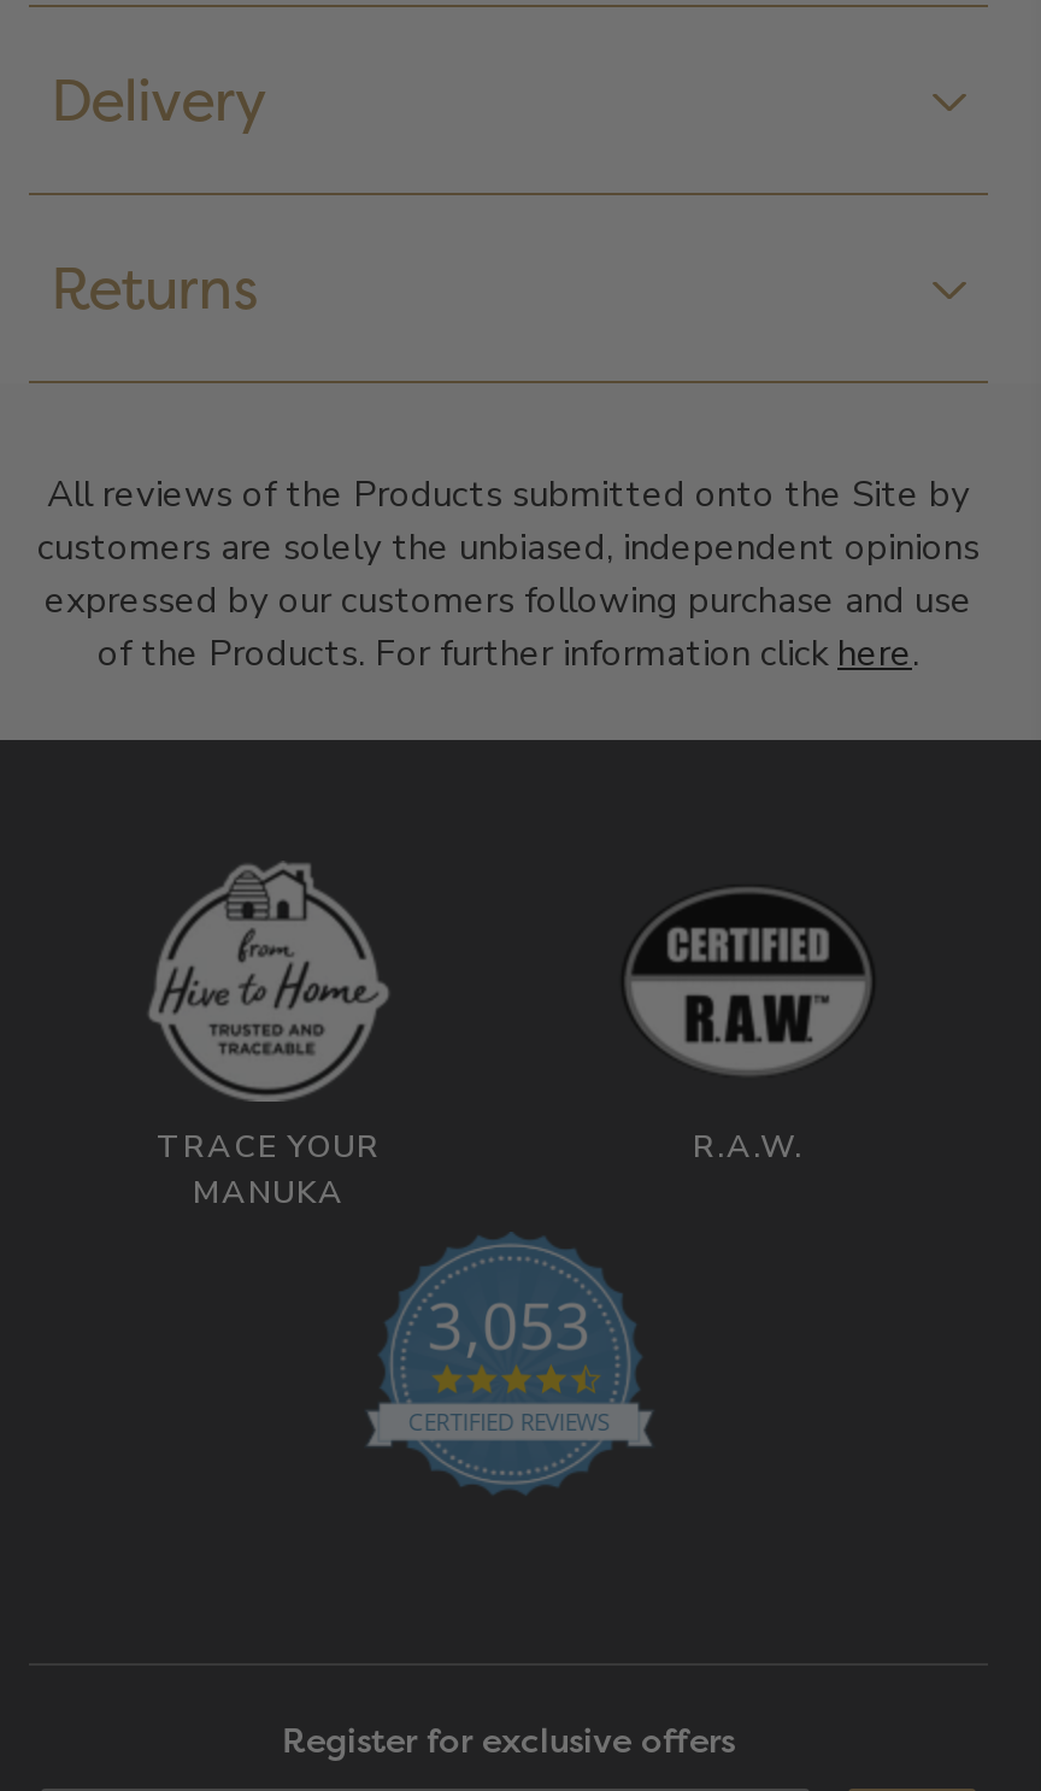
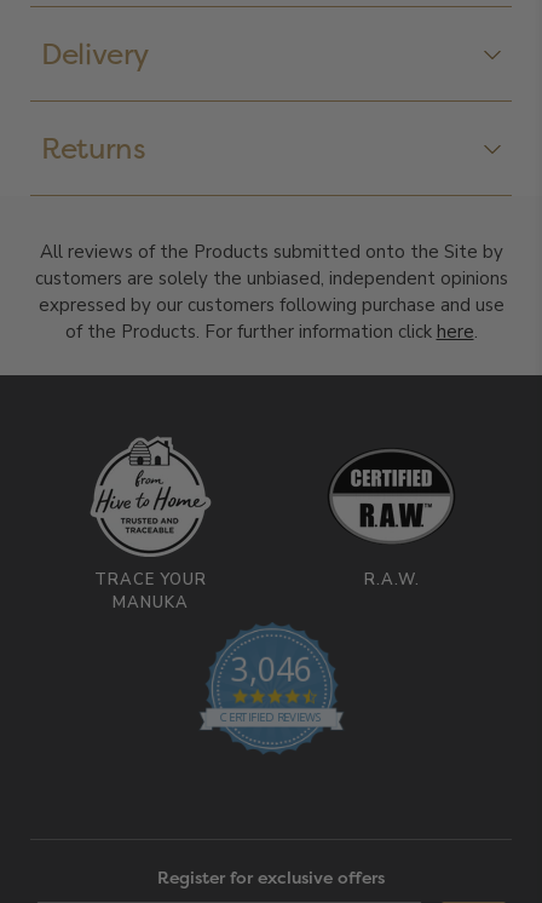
- 3,053
+ 3,046
